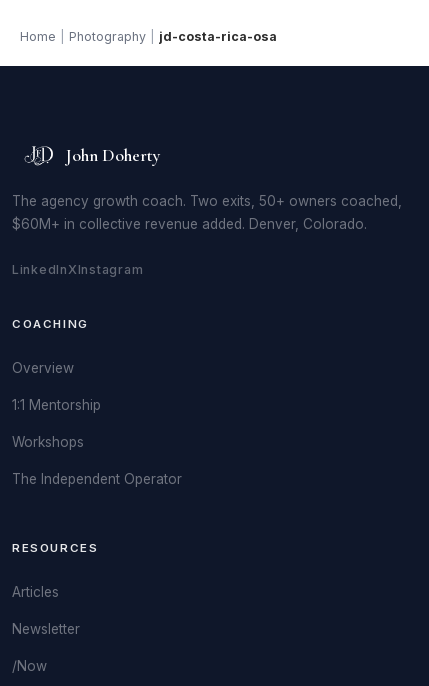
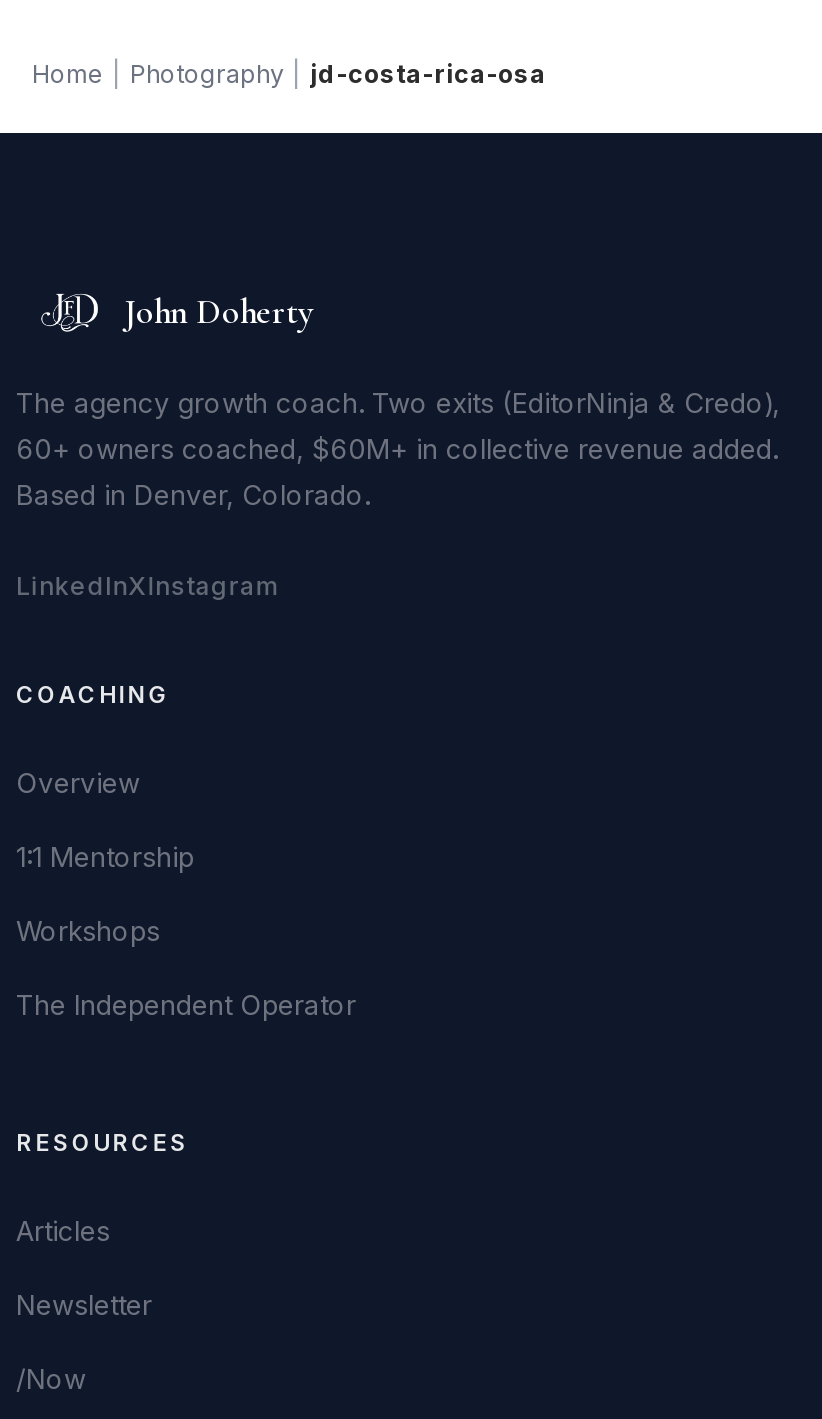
- The agency growth coach. Two exits, 50+ owners coached,
- $60M+ in collective revenue added. Denver, Colorado.
+ The agency growth coach. Two exits (EditorNinja & Credo),
+ 60+ owners coached, $60M+ in collective revenue added.
+ Based in Denver, Colorado.
